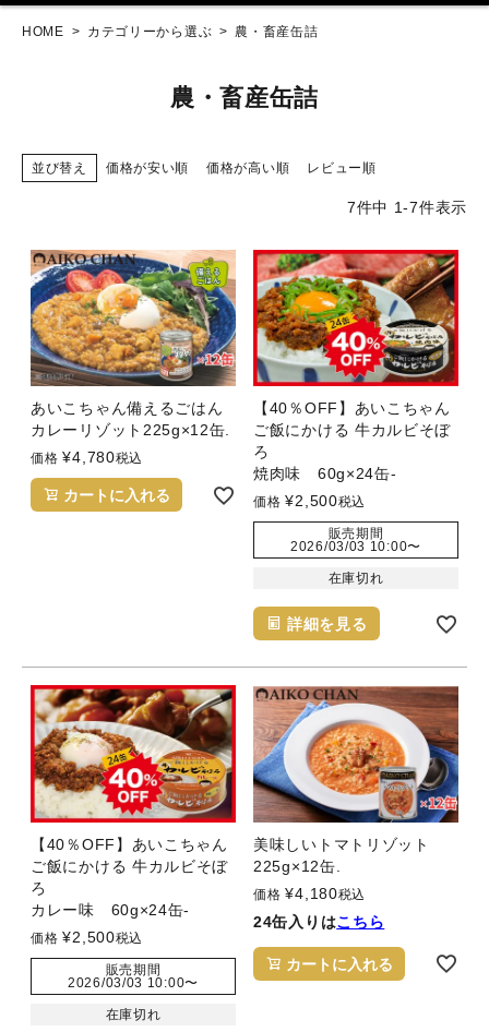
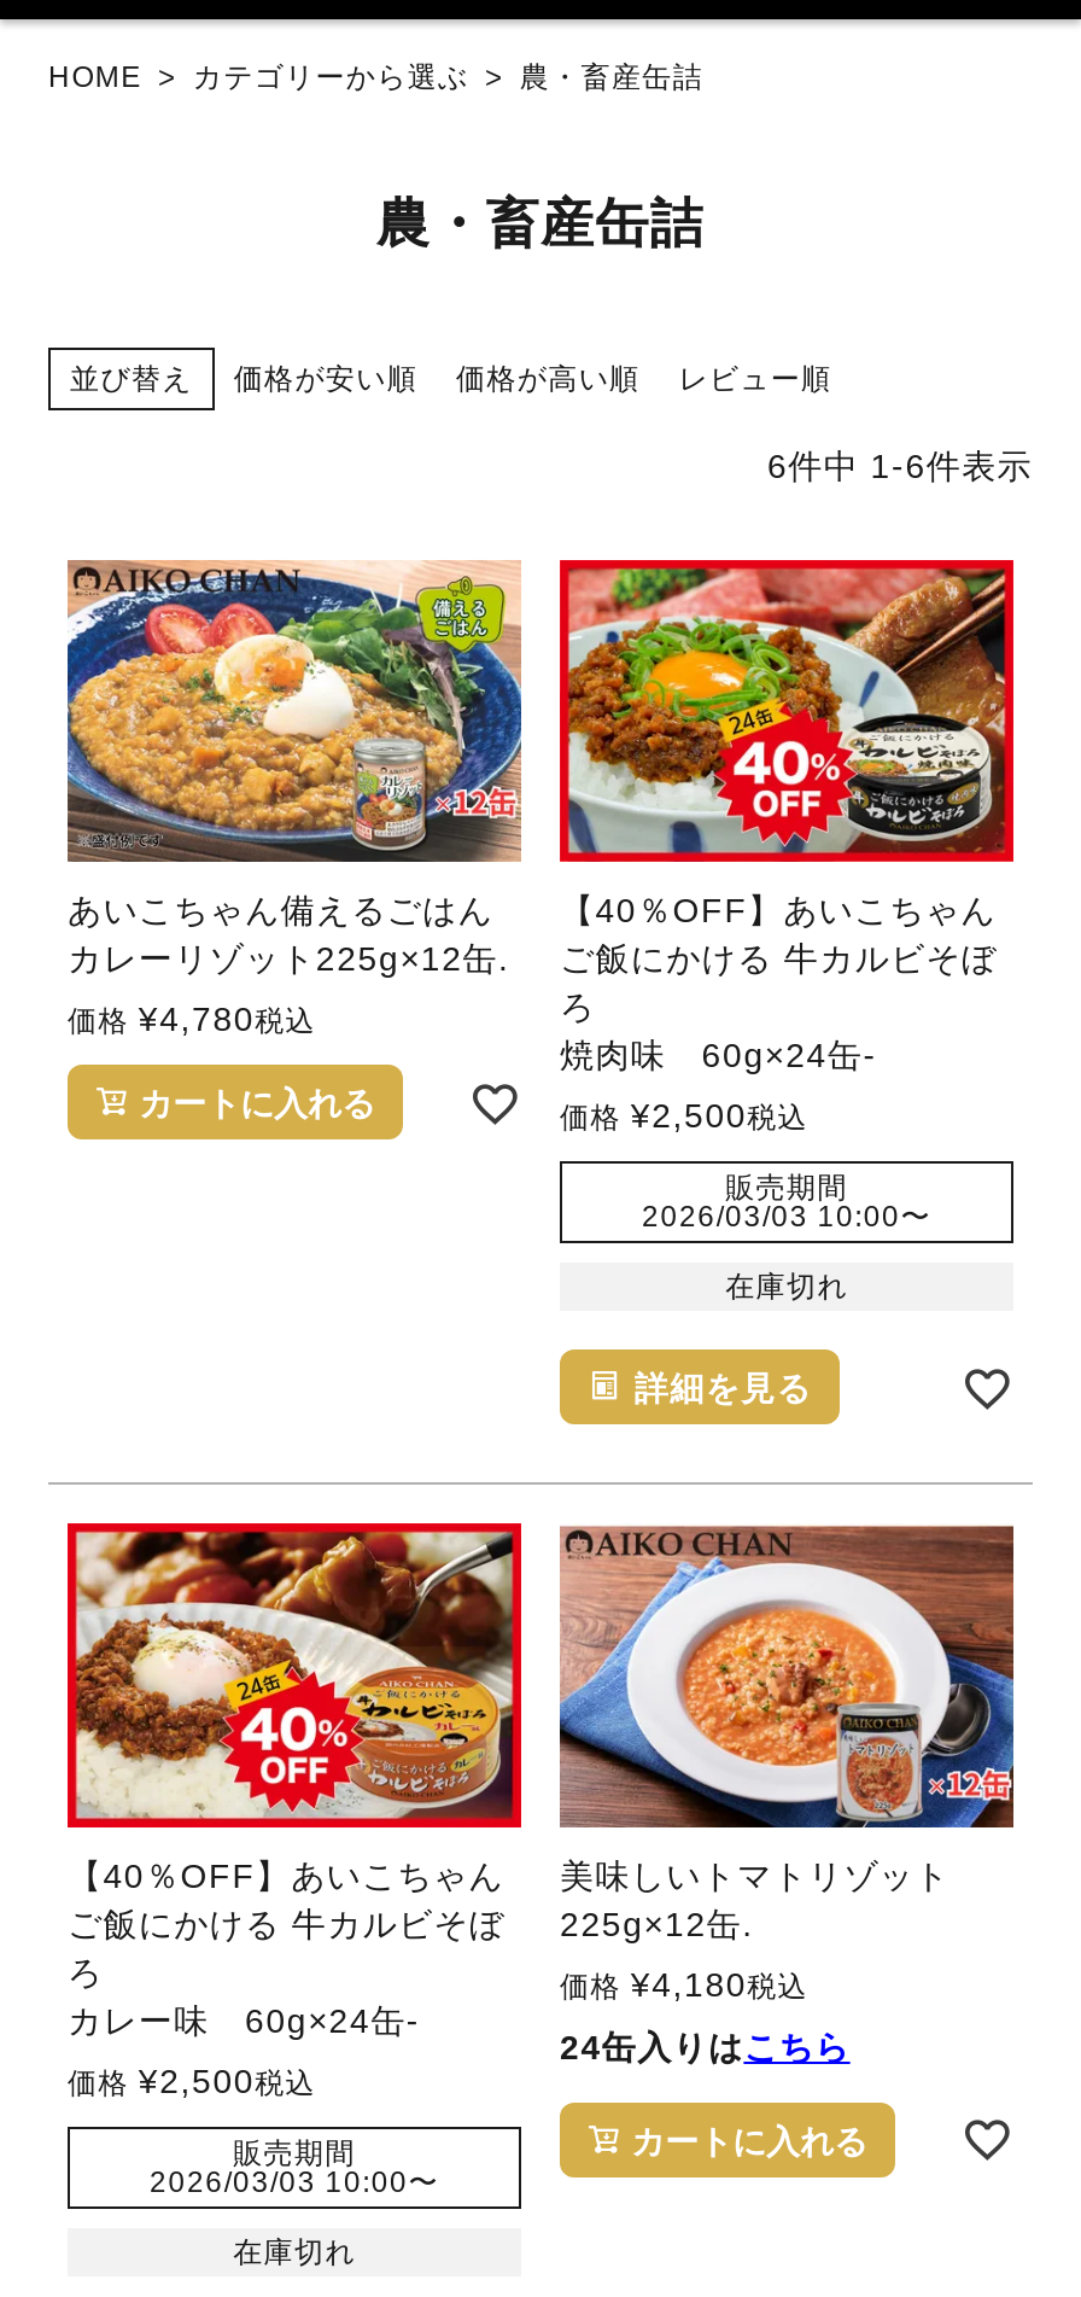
- 7件中 1-7件表示
+ 6件中 1-6件表示
